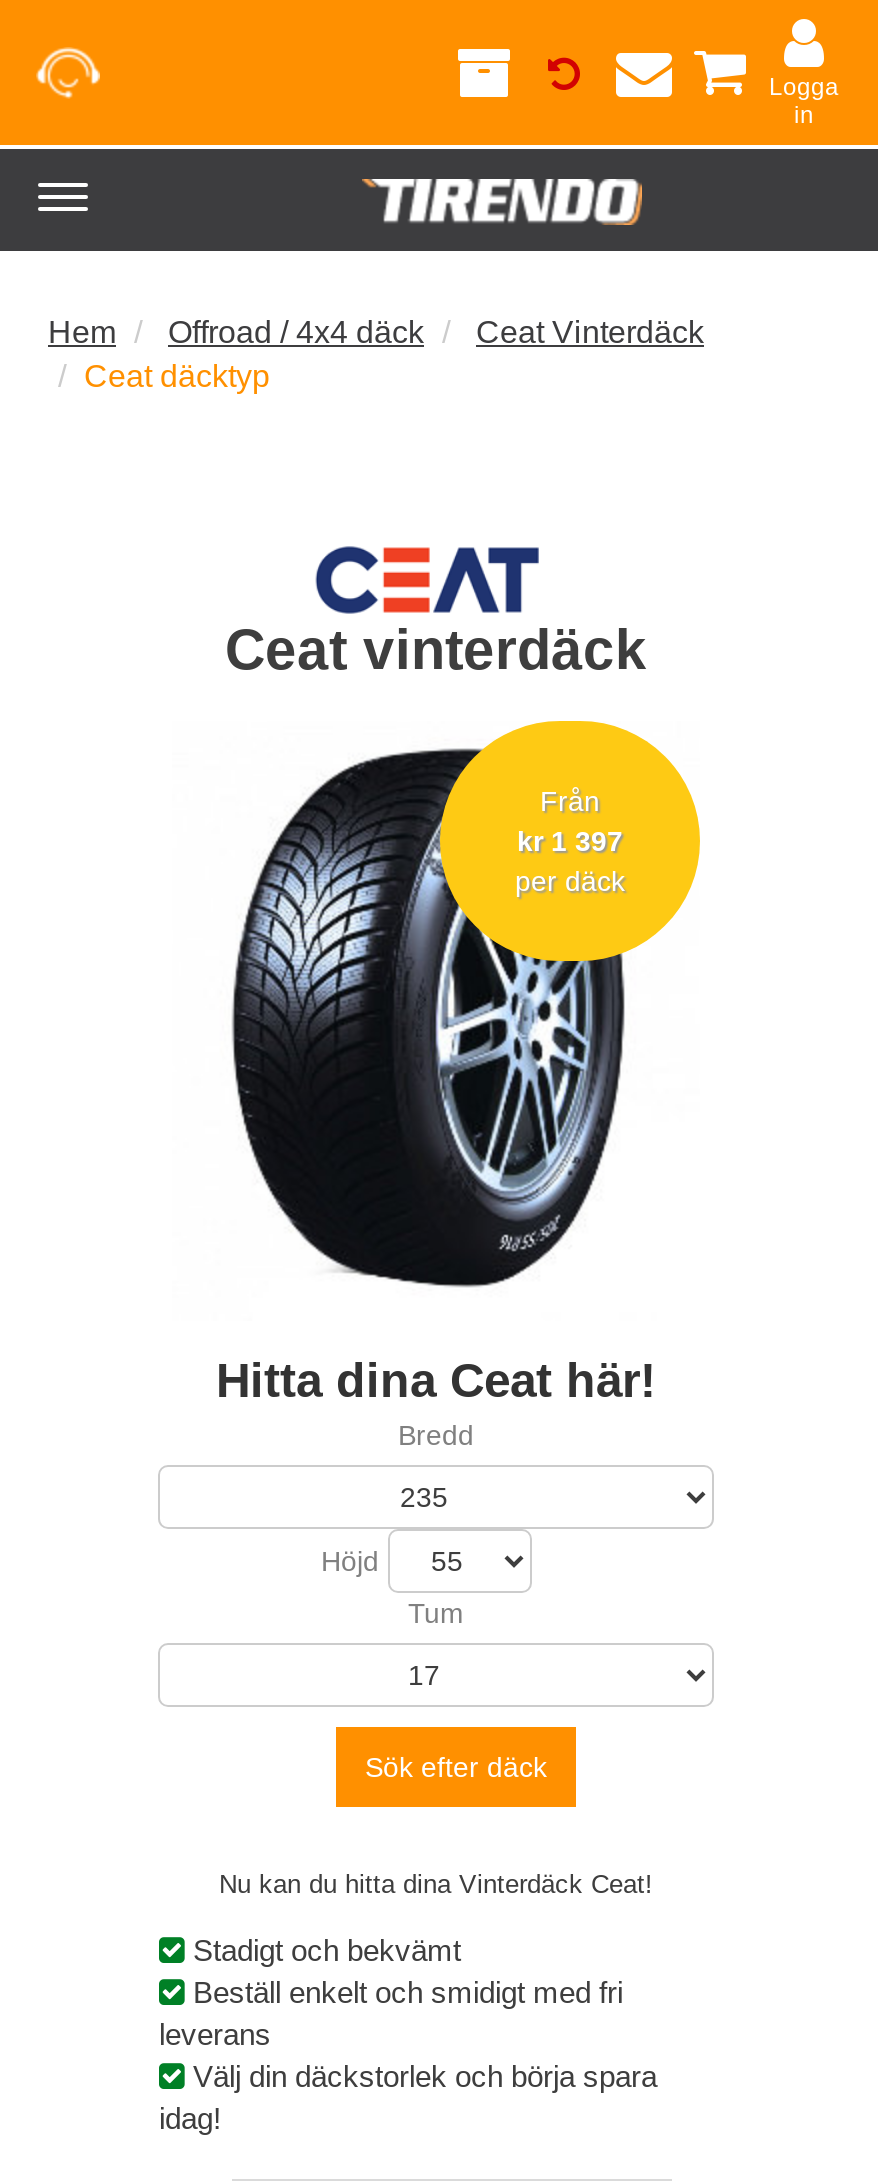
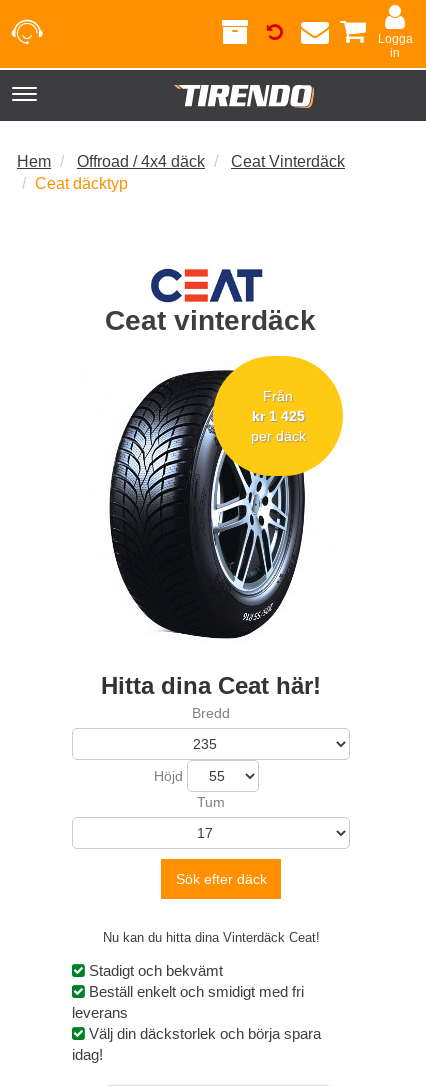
- kr 1 397
+ kr 1 425
